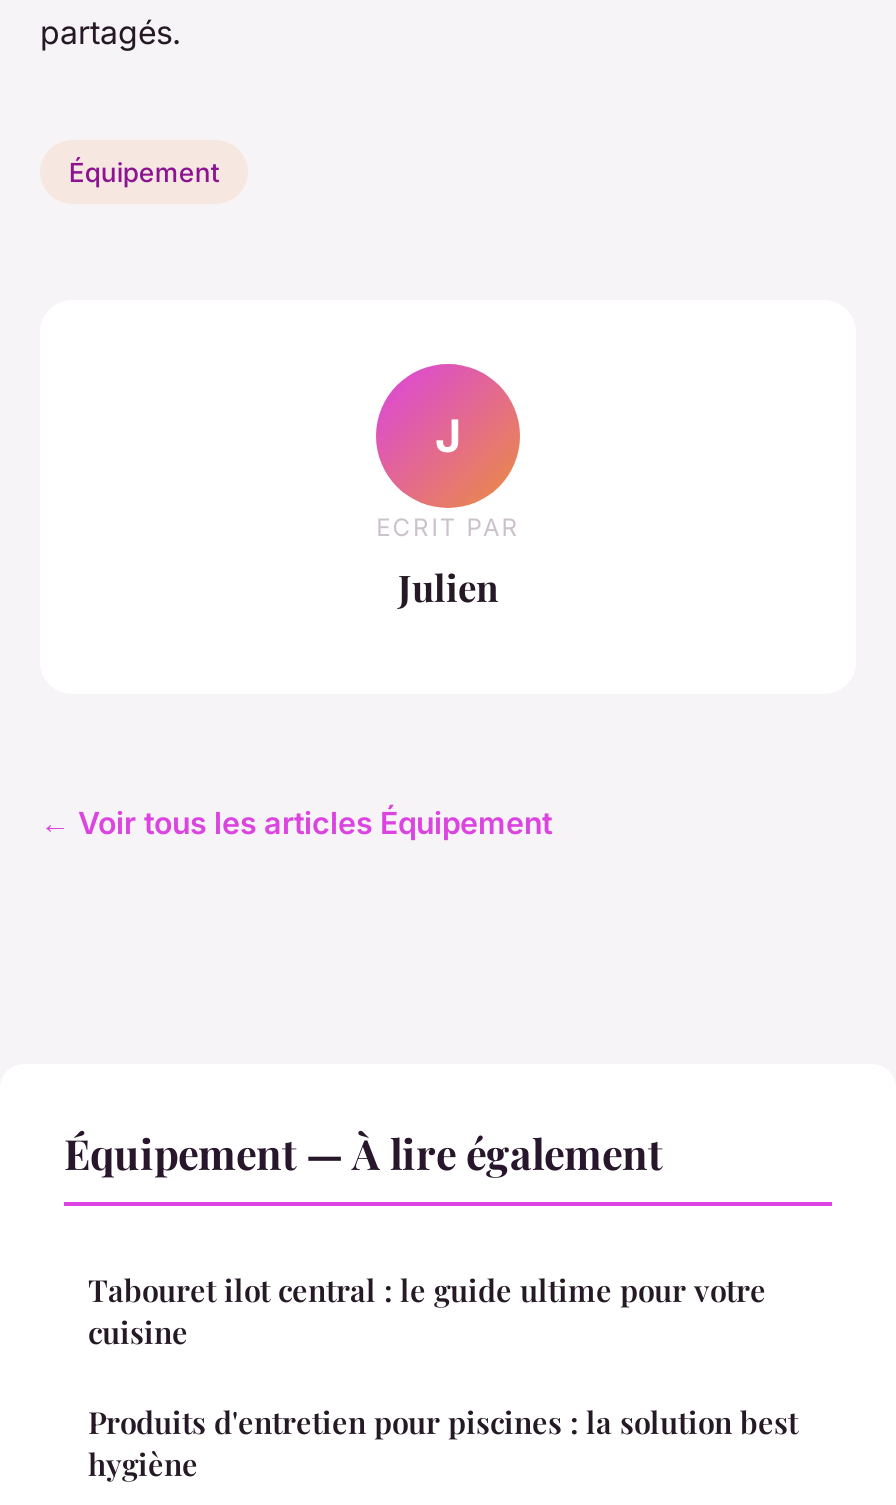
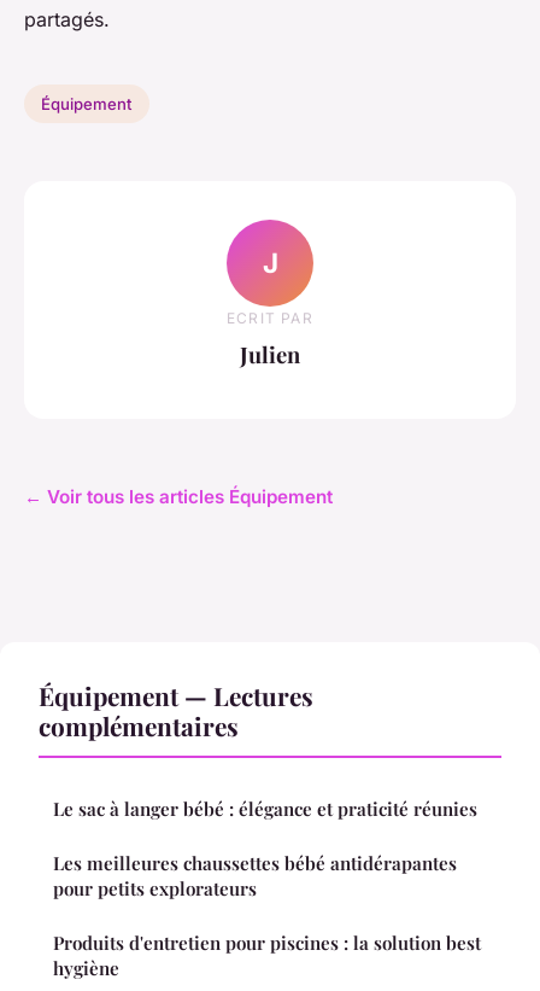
- Équipement — À lire également
- Tabouret ilot central : le guide ultime pour votre
- cuisine
+ Équipement — Lectures
+ complémentaires
+ Le sac à langer bébé : élégance et praticité réunies
+ Les meilleures chaussettes bébé antidérapantes
+ pour petits explorateurs
